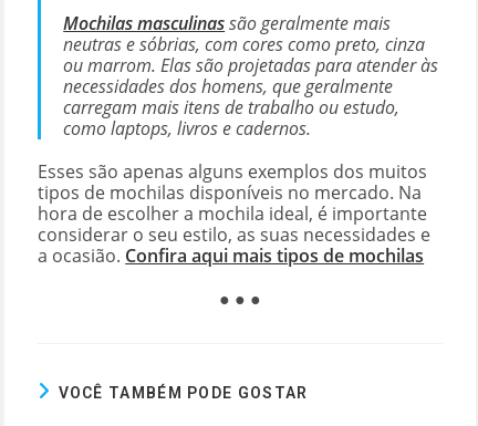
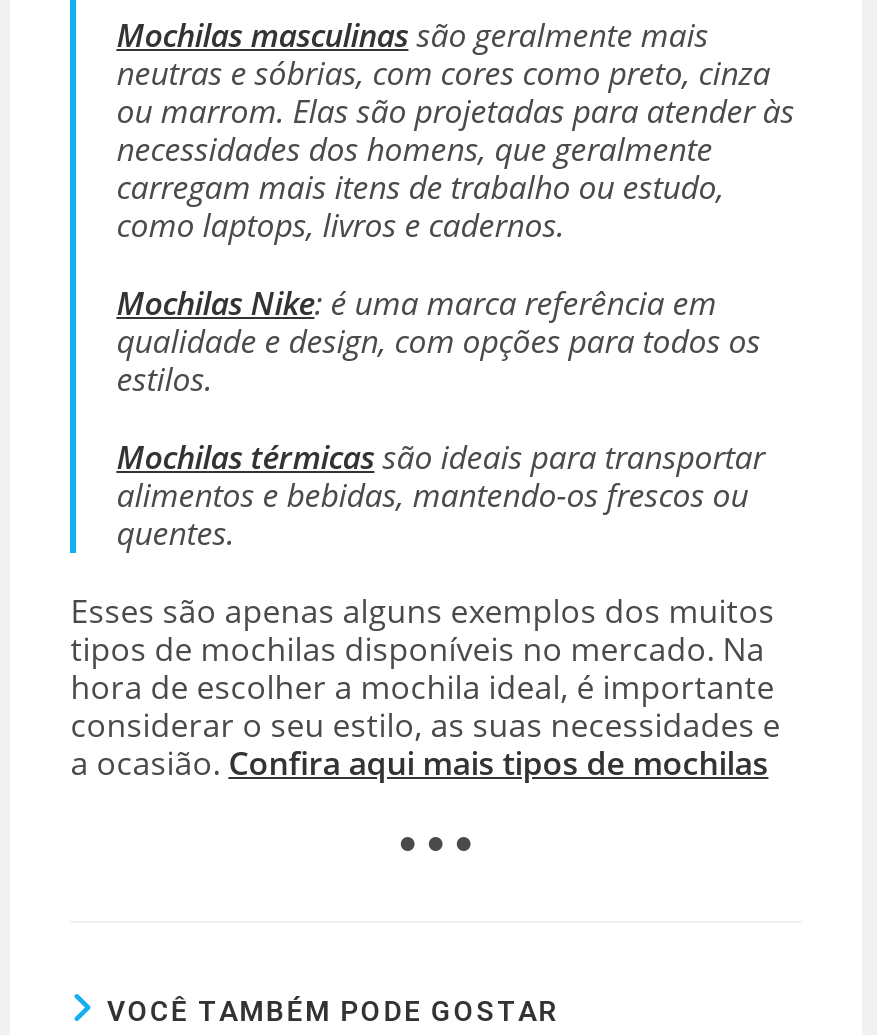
+ Mochilas Nike: é uma marca referência em
+ qualidade e design, com opções para todos os
+ estilos.
+ Mochilas térmicas são ideais para transportar
+ alimentos e bebidas, mantendo-os frescos ou
+ quentes.
